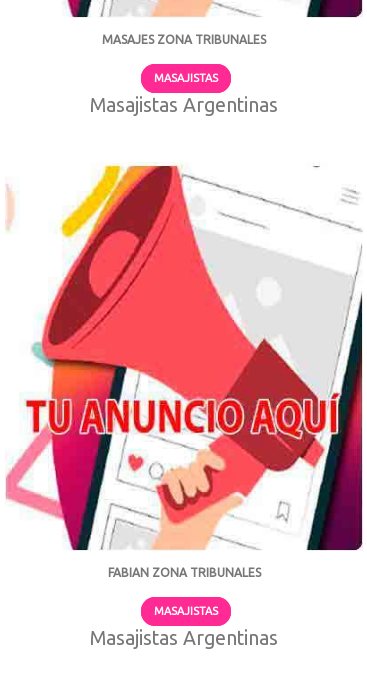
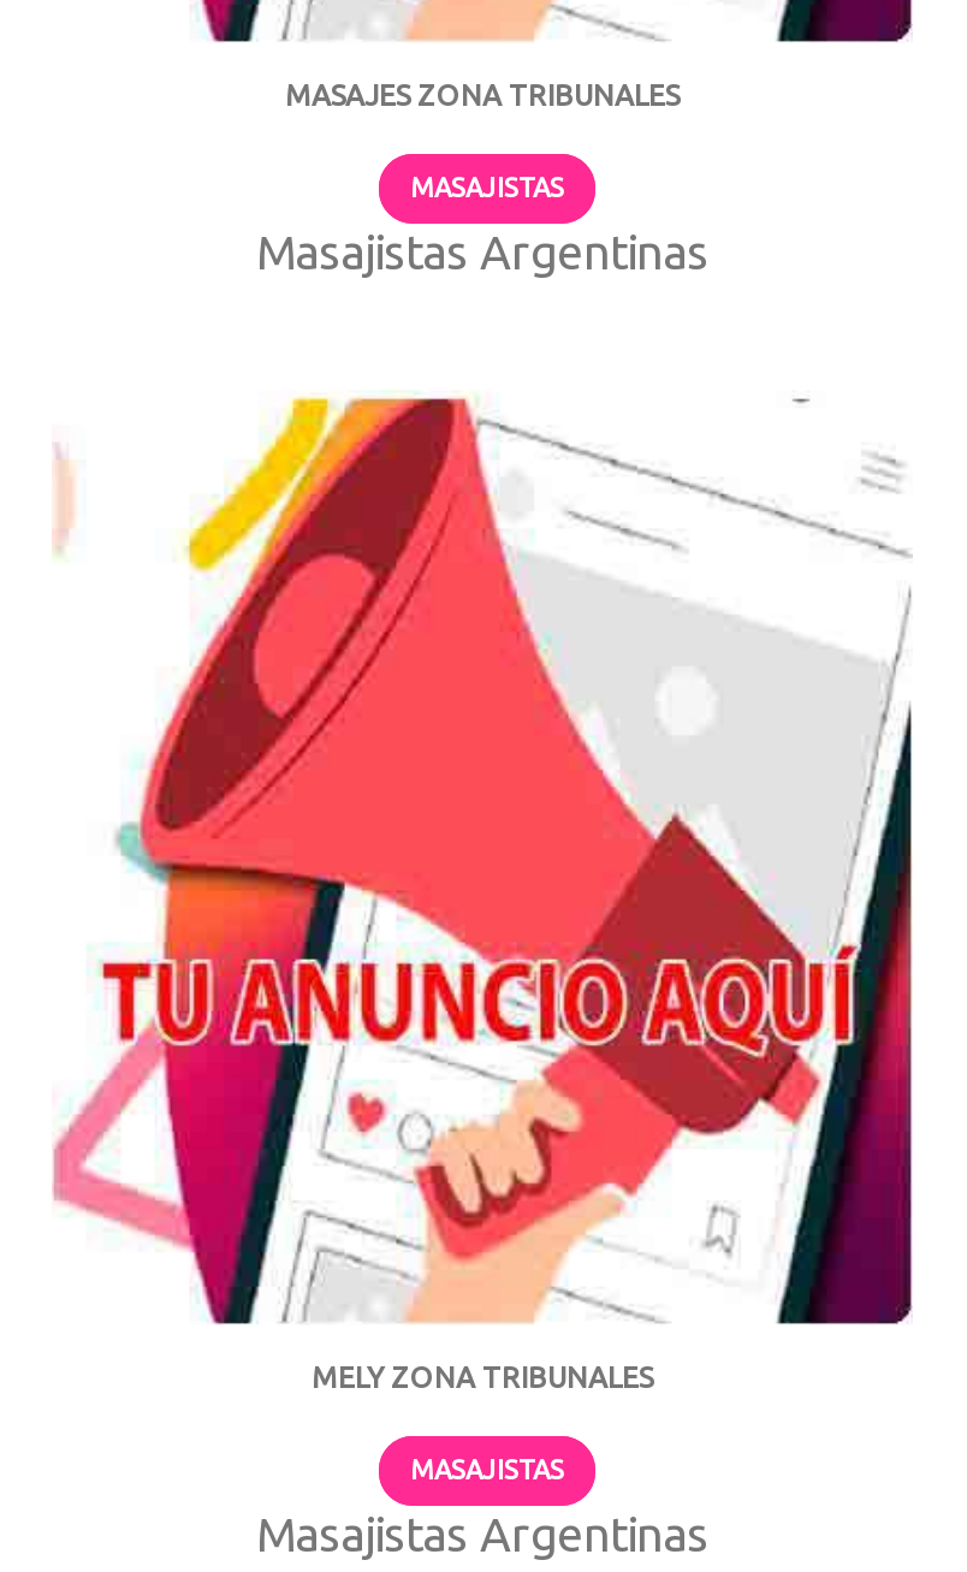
- FABIAN ZONA TRIBUNALES
+ MELY ZONA TRIBUNALES
